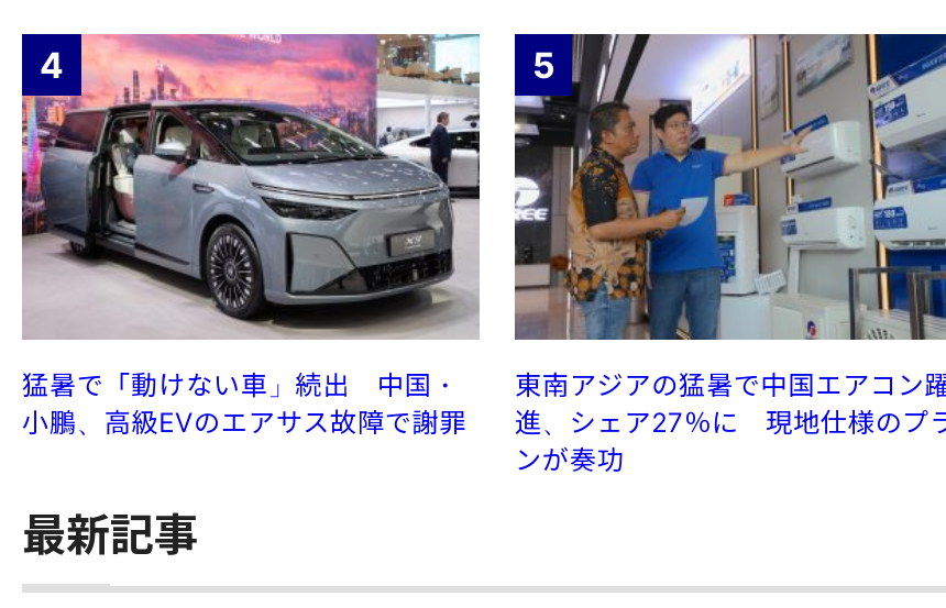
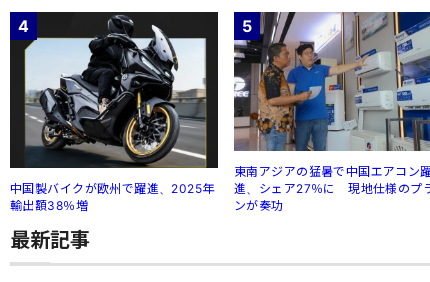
- [image]
- 猛暑で「動けない車」続出 中国・
- 小鵬、高級EVのエアサス故障で謝罪
+ [image]
+ 中国製バイクが欧州で躍進、2025年
+ 輸出額38％増
